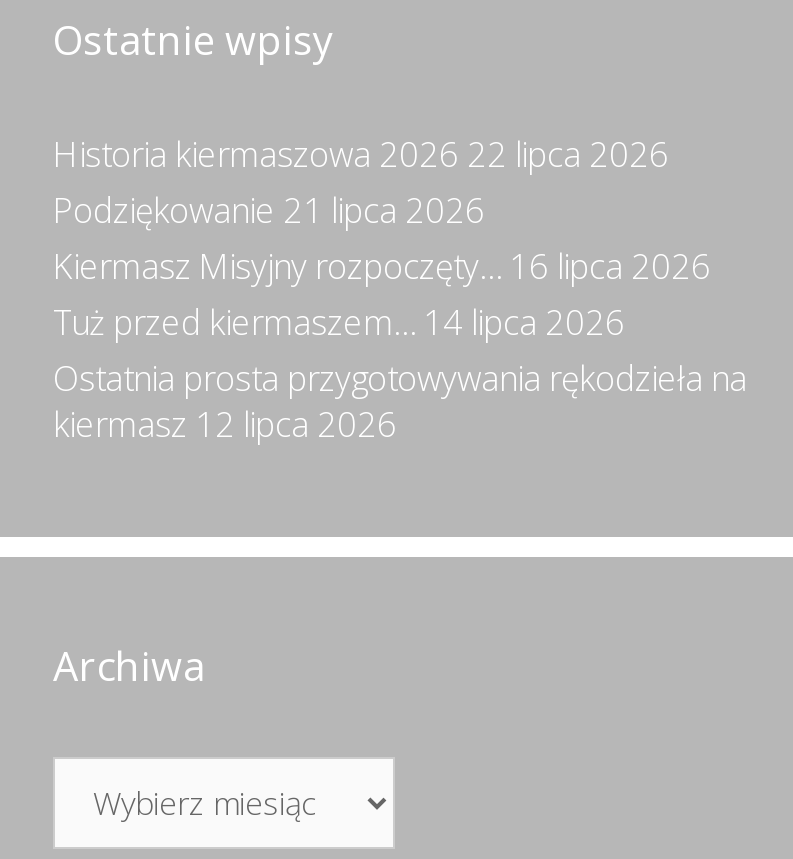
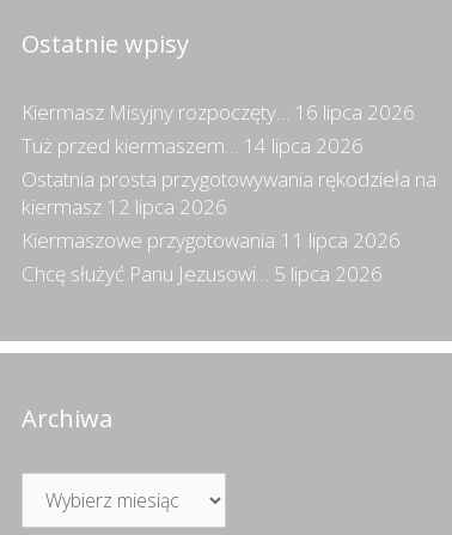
- Historia kiermaszowa 2026 22 lipca 2026
- Podziękowanie 21 lipca 2026

moved up: Kiermasz Misyjny rozpoczęty… 16 lipca 2026 | Tuż przed kiermaszem… 14 lipca 2026 | Ostatnia prosta przygotowywania rękodzieła na | kiermasz 12 lipca 2026

+ Kiermaszowe przygotowania 11 lipca 2026
+ Chcę służyć Panu Jezusowi… 5 lipca 2026
